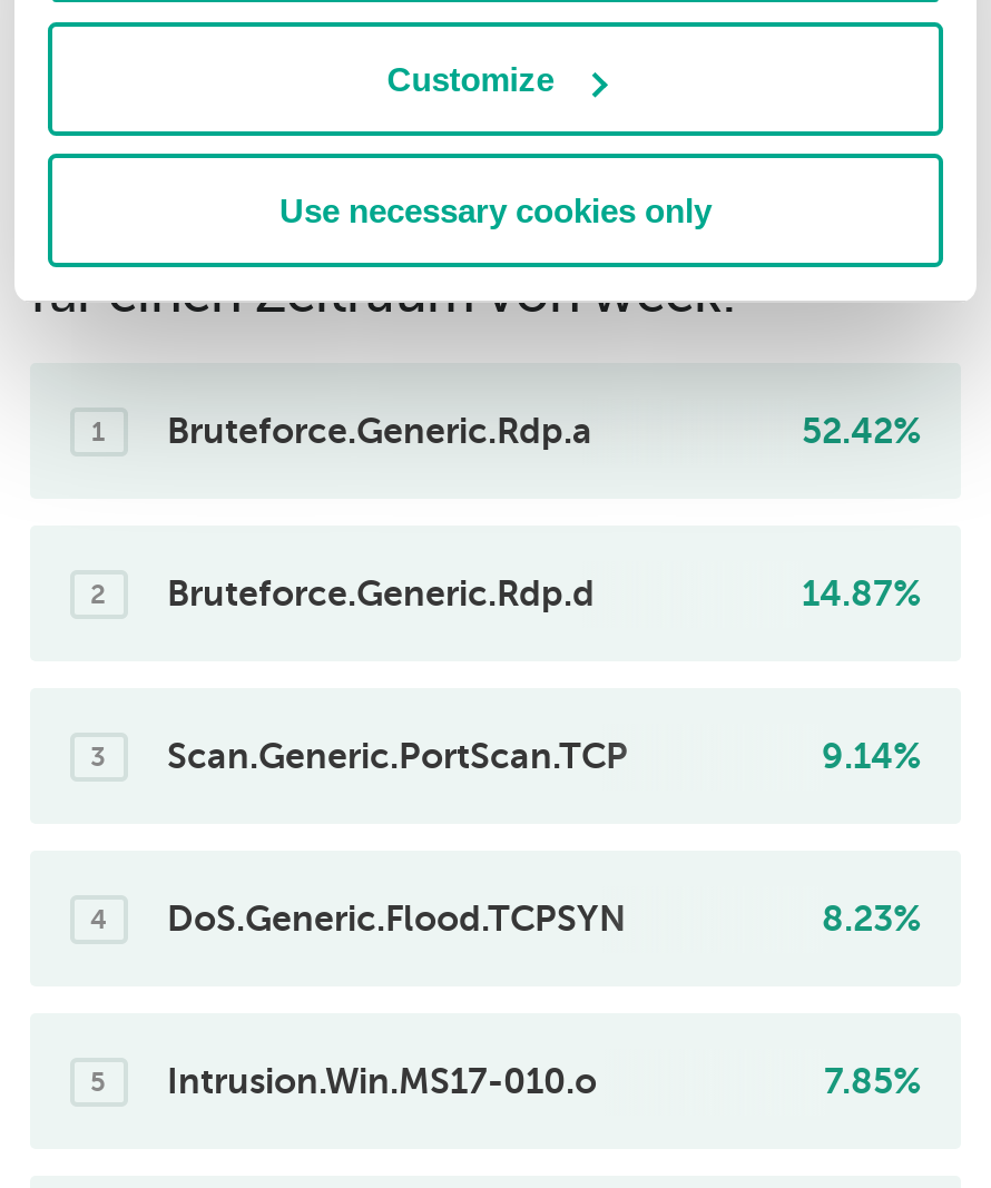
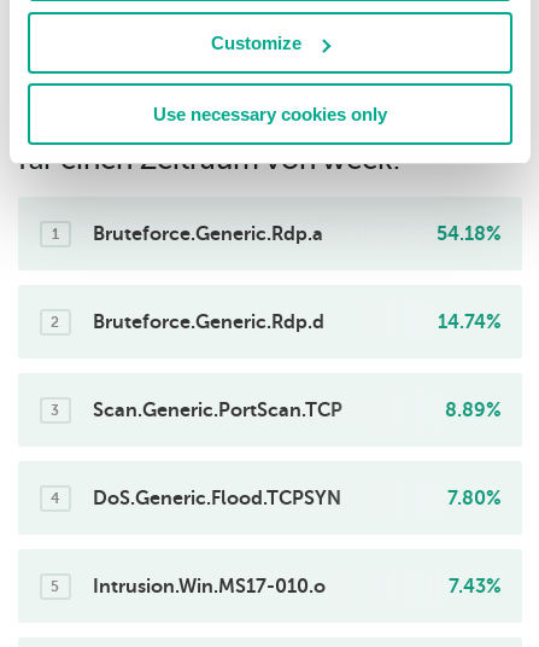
- 52.42%
+ 54.18%

- 14.87%
+ 14.74%

- 9.14%
+ 8.89%

- 8.23%
+ 7.80%

- 7.85%
+ 7.43%
